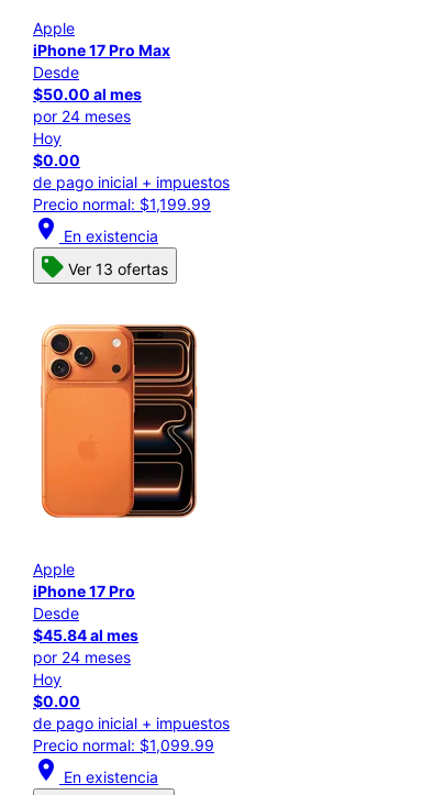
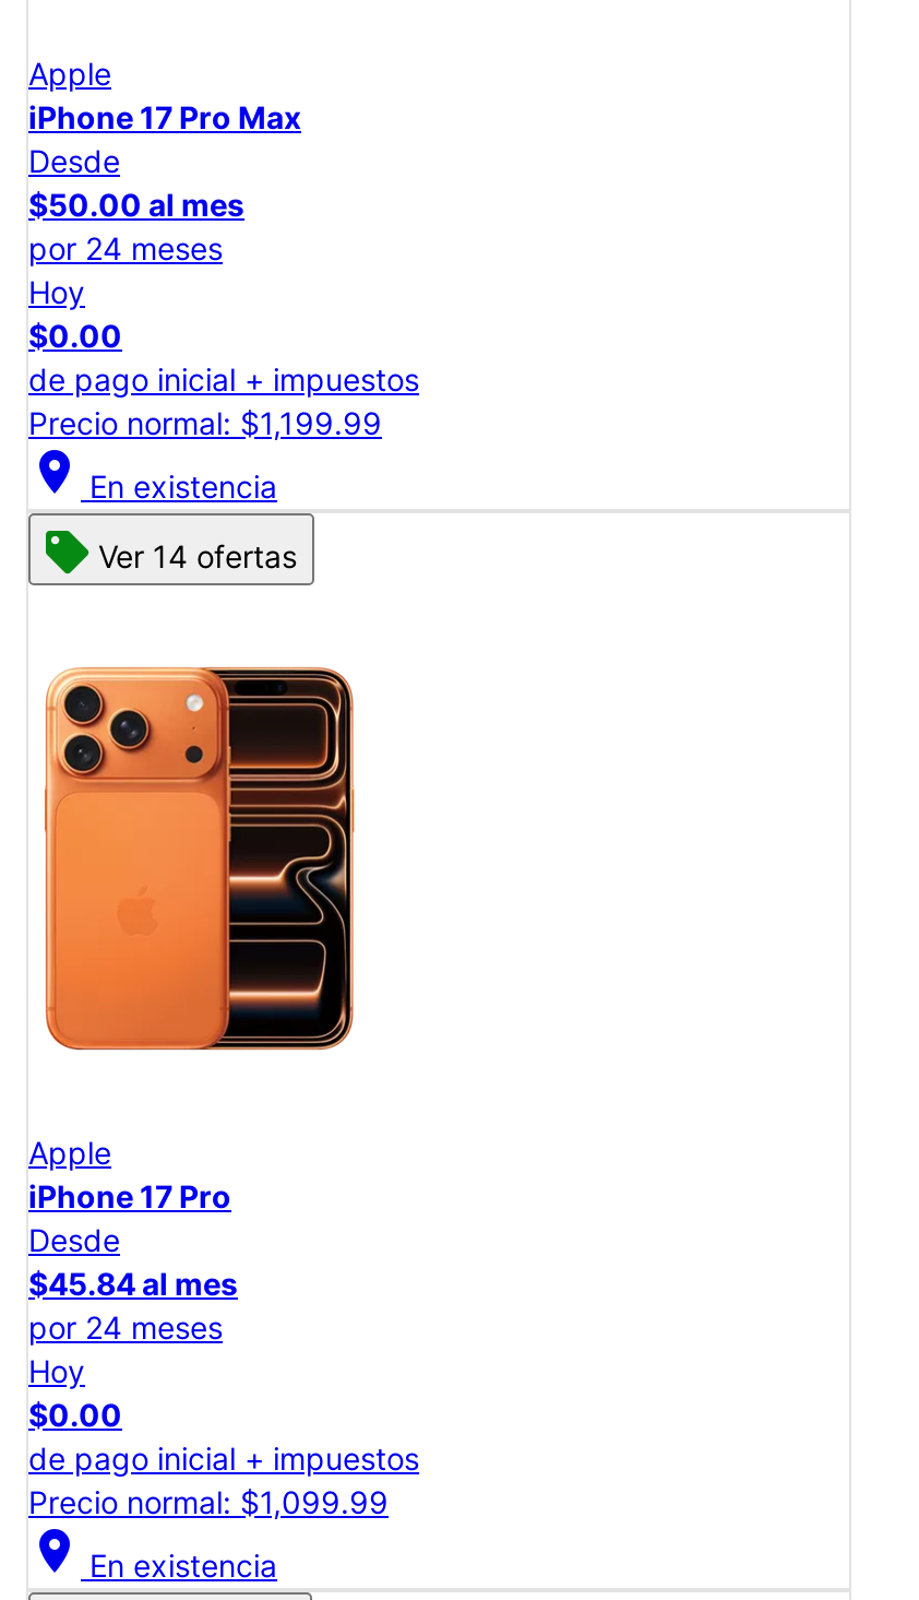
- Ver 13 ofertas
+ Ver 14 ofertas
